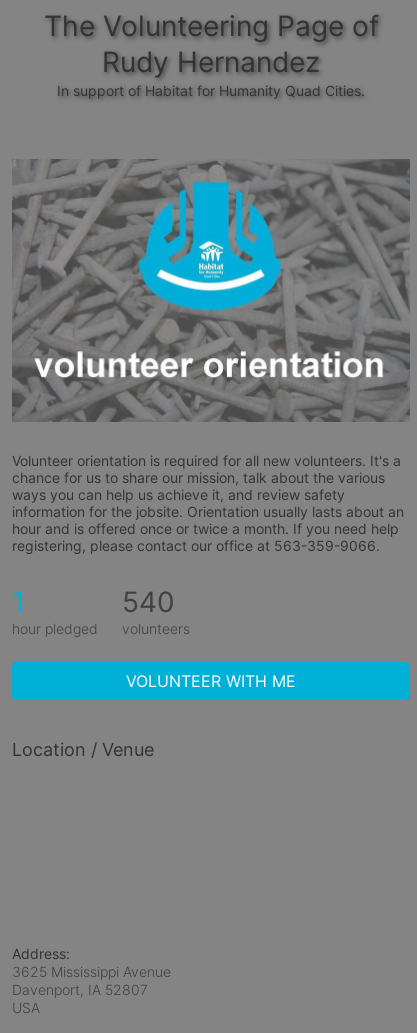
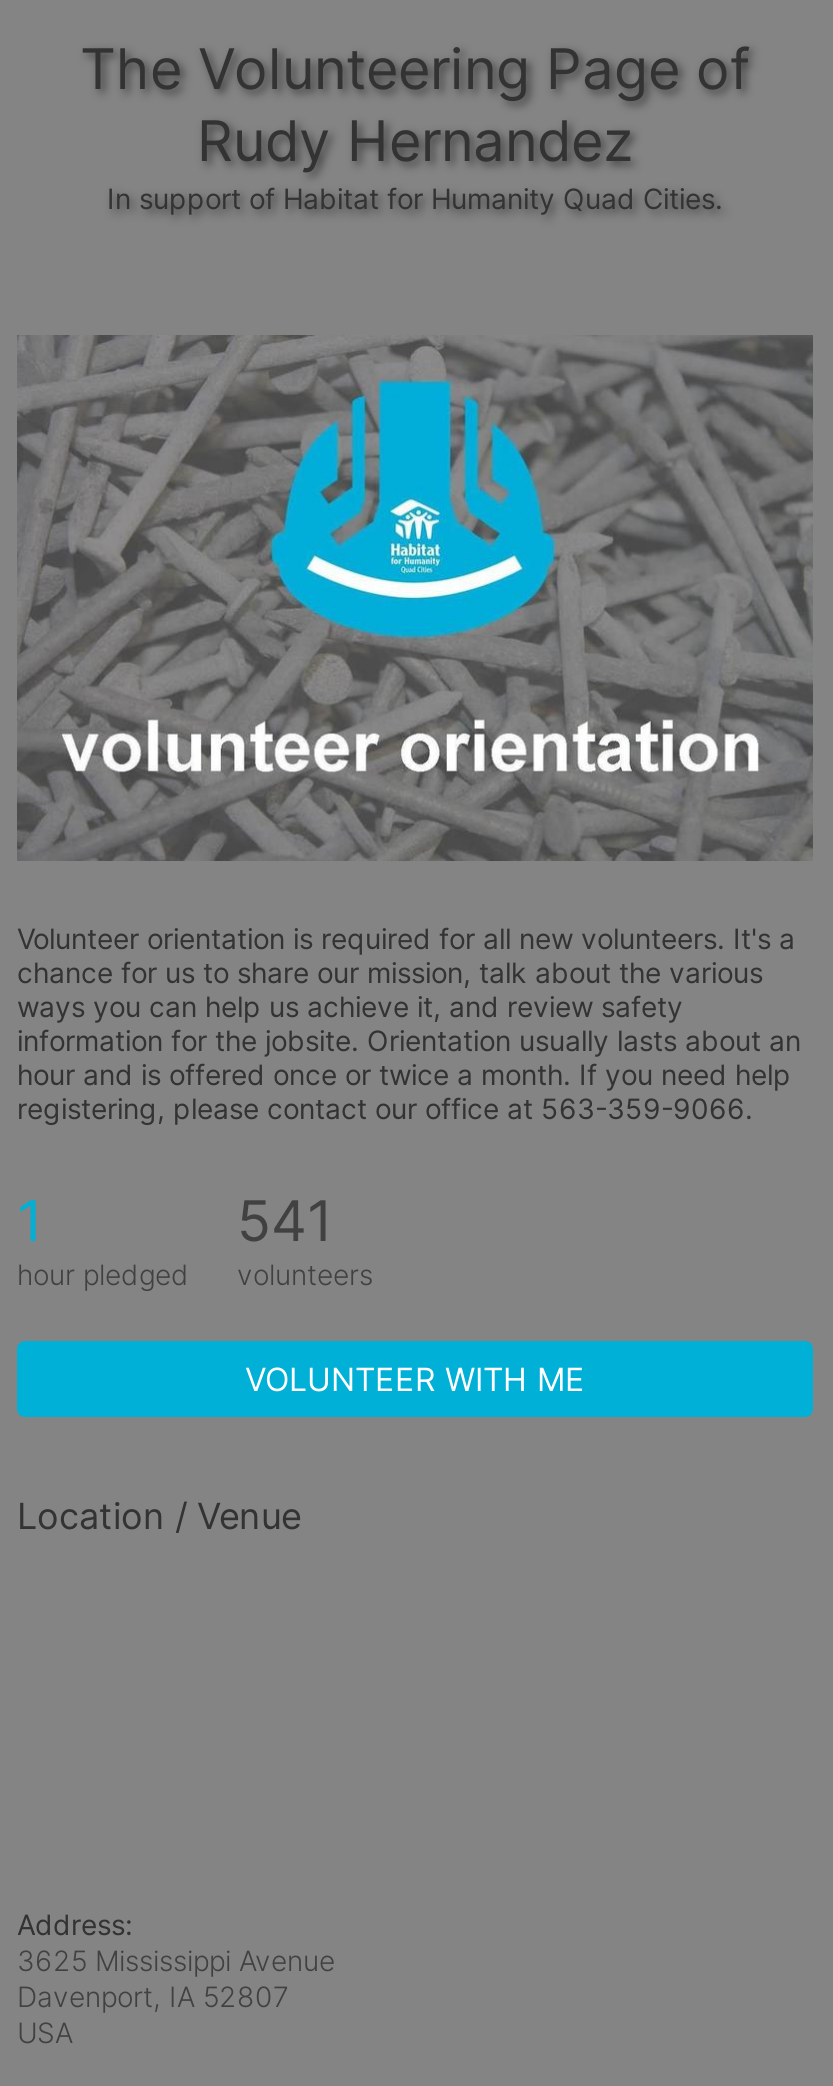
- 540
+ 541
